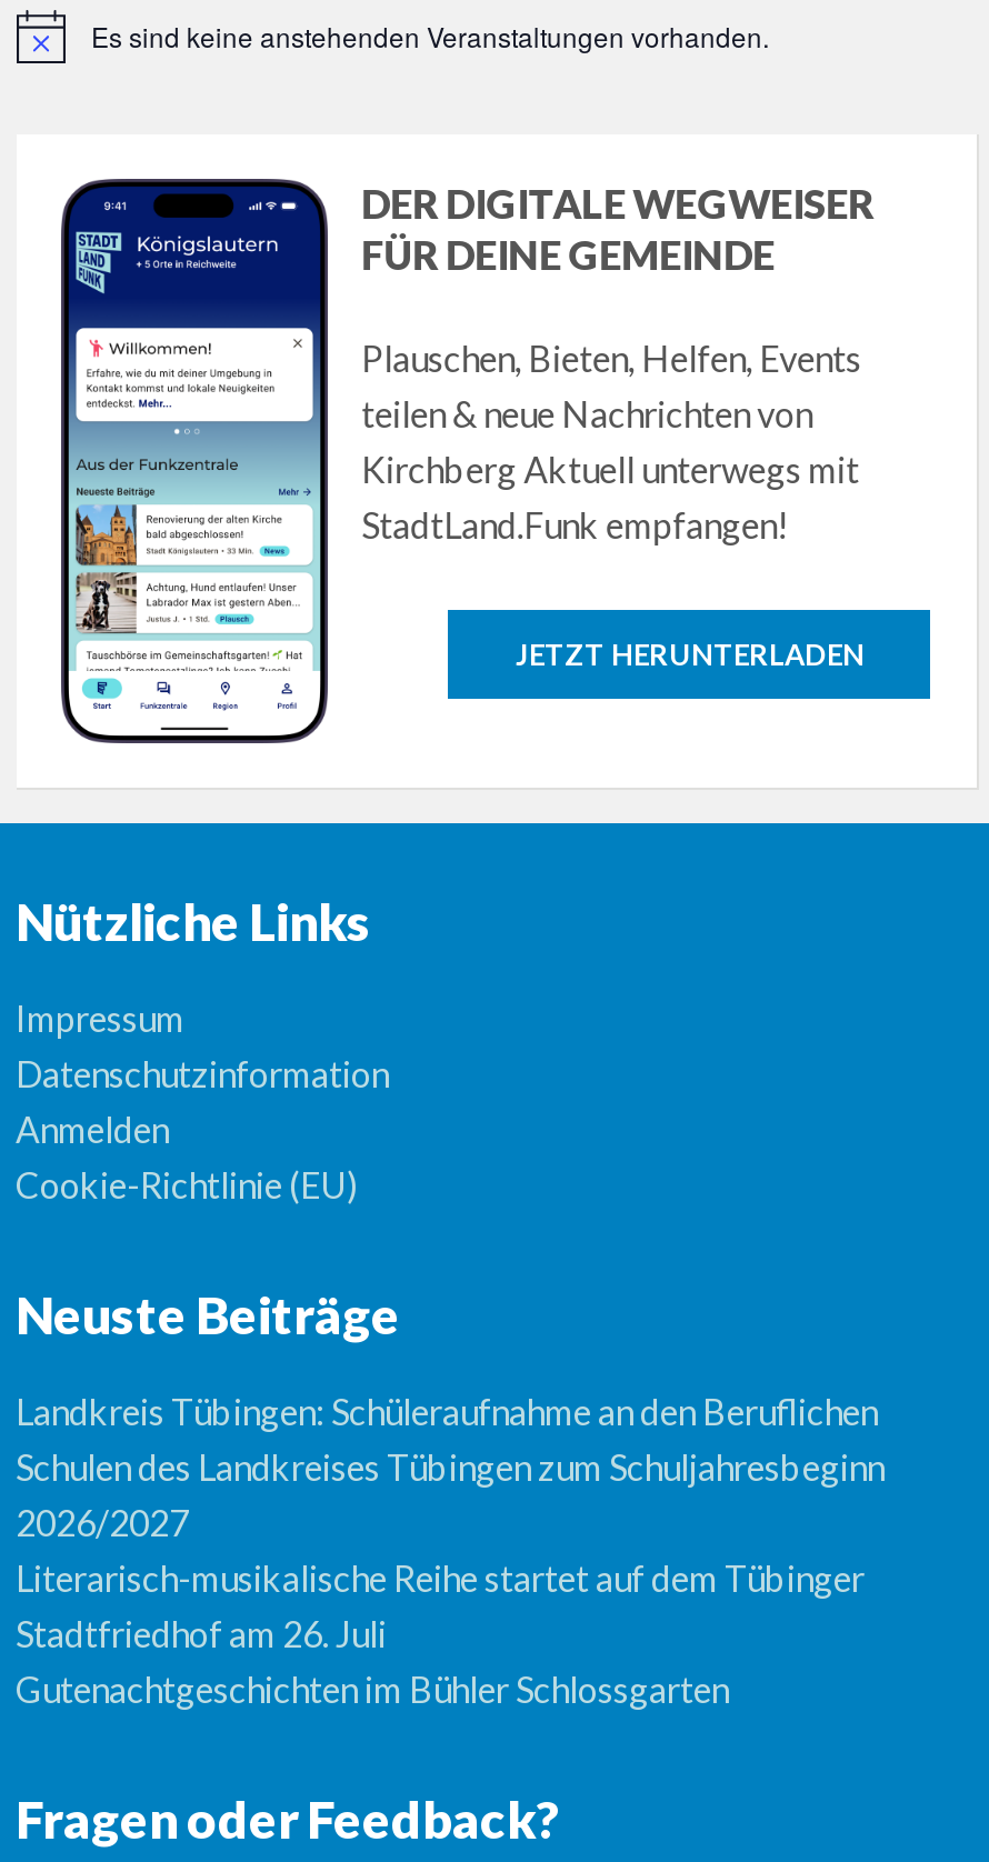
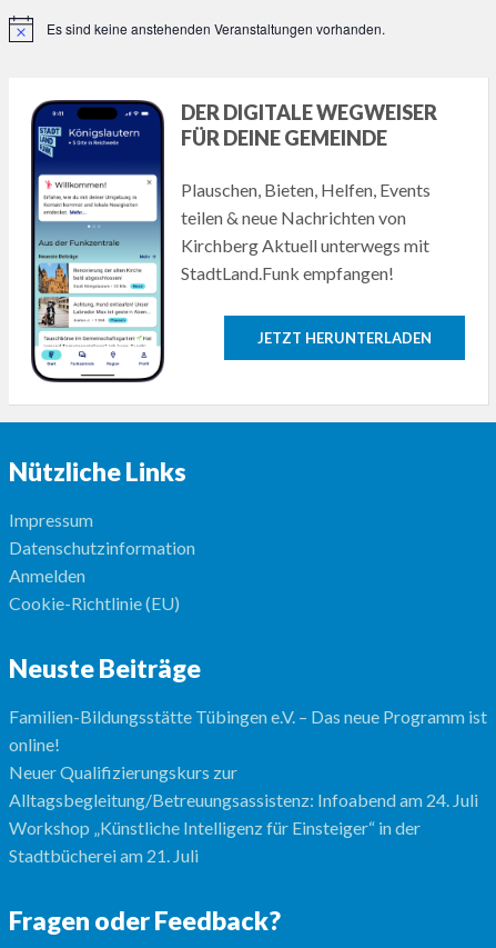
- Landkreis Tübingen: Schüleraufnahme an den Beruflichen
- Schulen des Landkreises Tübingen zum Schuljahresbeginn
- 2026/2027
- Literarisch-musikalische Reihe startet auf dem Tübinger
- Stadtfriedhof am 26. Juli
- Gutenachtgeschichten im Bühler Schlossgarten
+ Familien-Bildungsstätte Tübingen e.V. – Das neue Programm ist
+ online!
+ Neuer Qualifizierungskurs zur
+ Alltagsbegleitung/Betreuungsassistenz: Infoabend am 24. Juli
+ Workshop „Künstliche Intelligenz für Einsteiger“ in der
+ Stadtbücherei am 21. Juli
